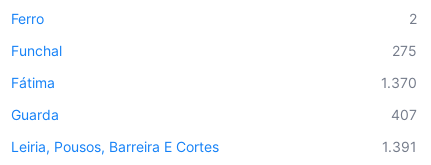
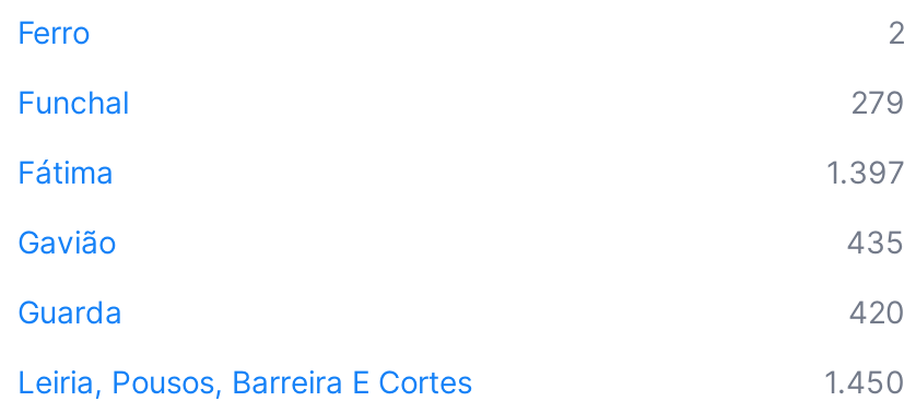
- 275
+ 279

- 1.370
+ 1.397
+ Gavião
+ 435

- 407
+ 420

- 1.391
+ 1.450
